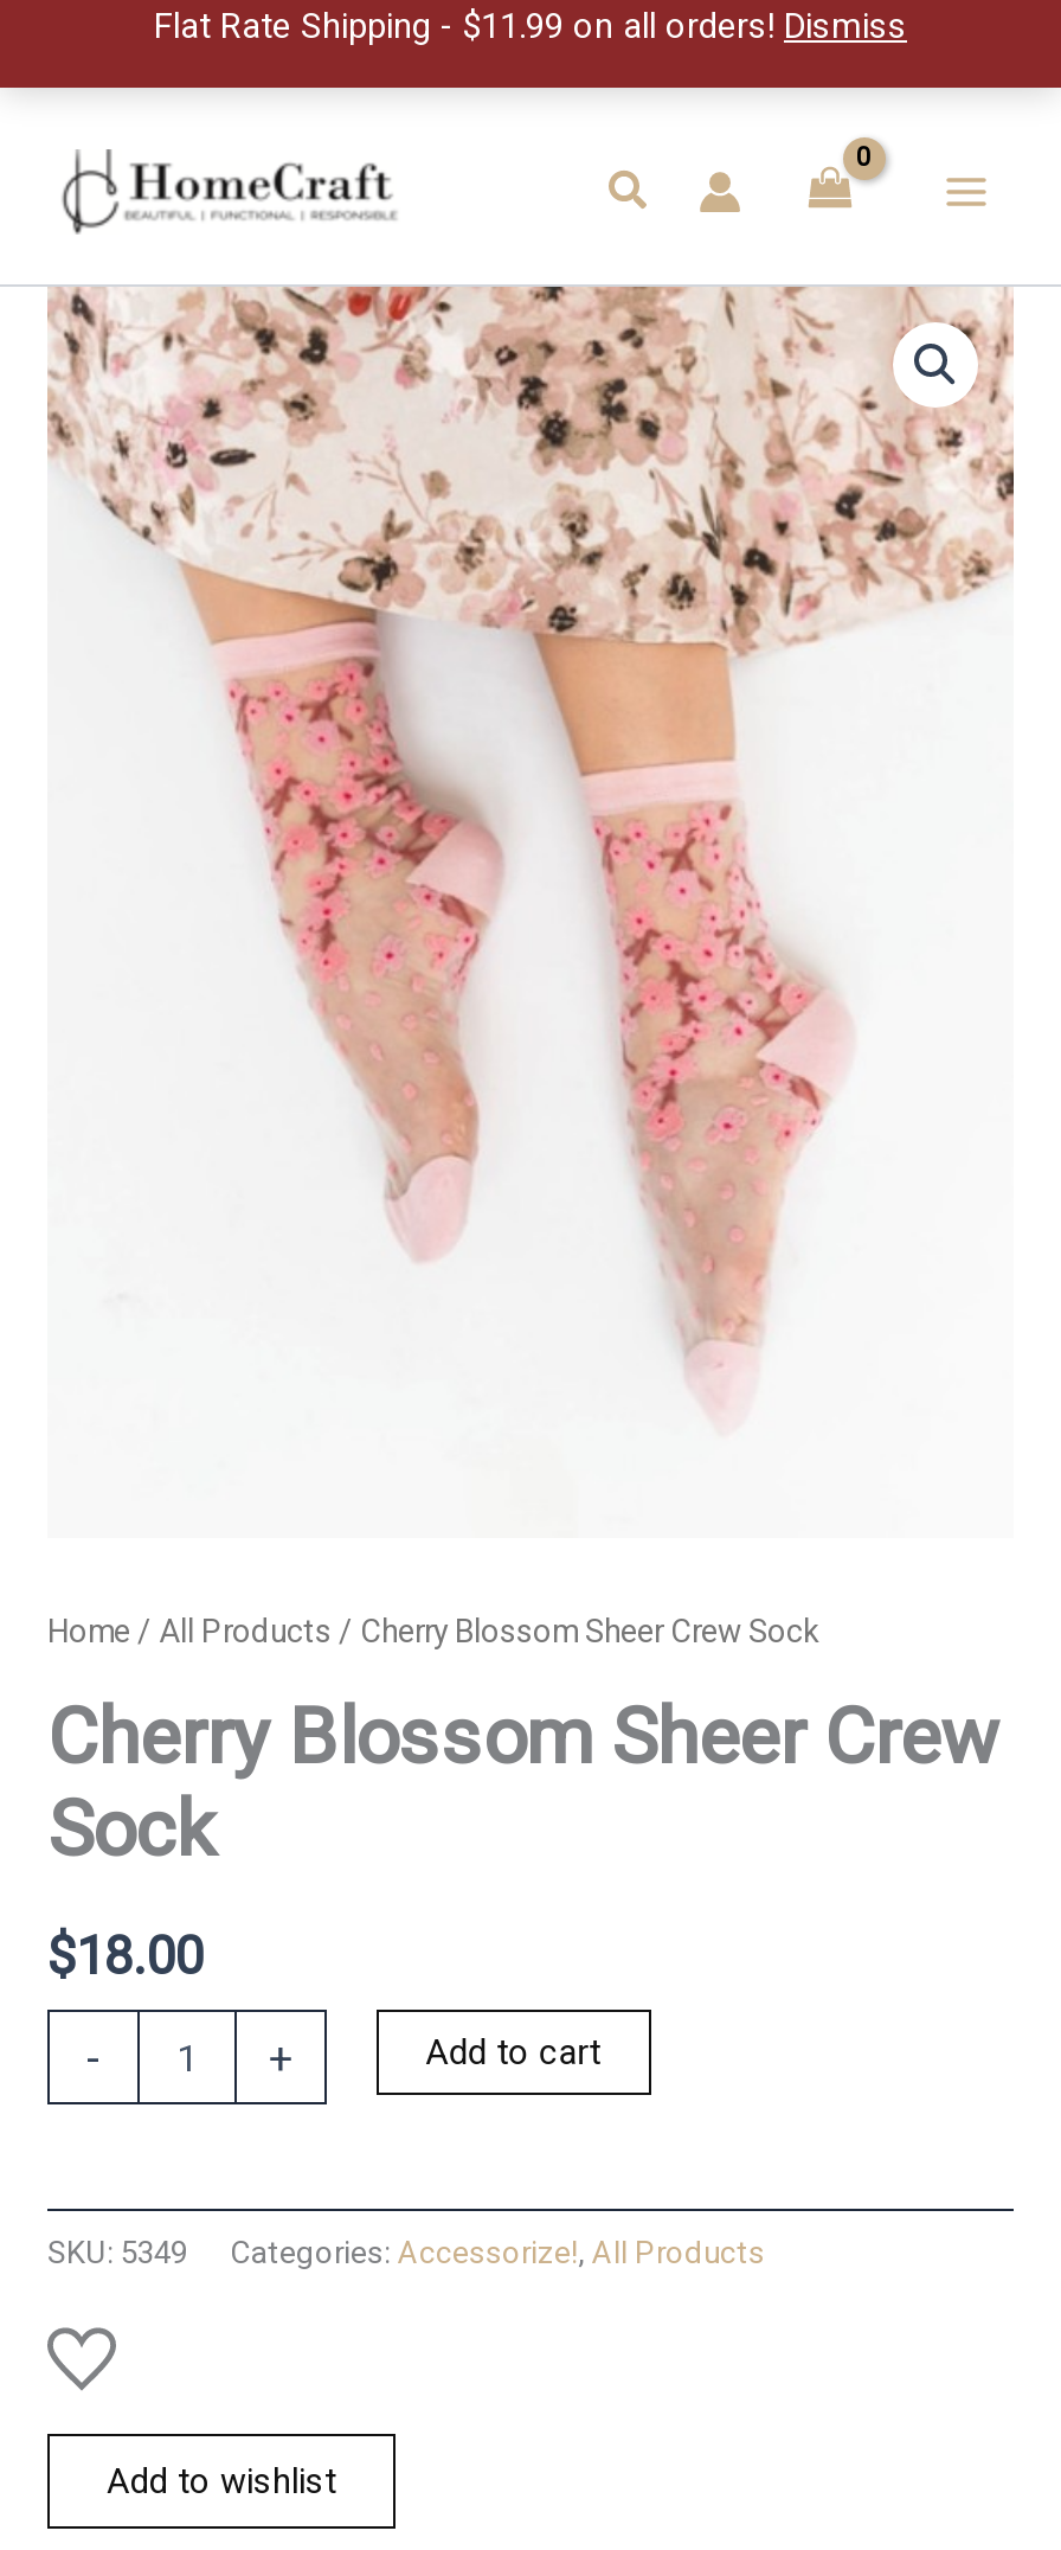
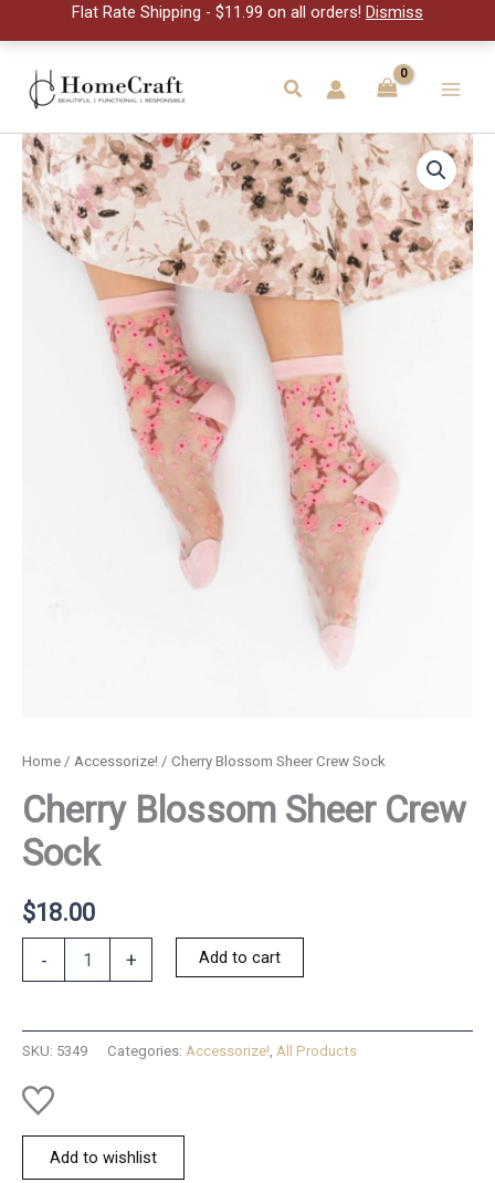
- Home / All Products / Cherry Blossom Sheer Crew Sock
+ Home / Accessorize! / Cherry Blossom Sheer Crew Sock
